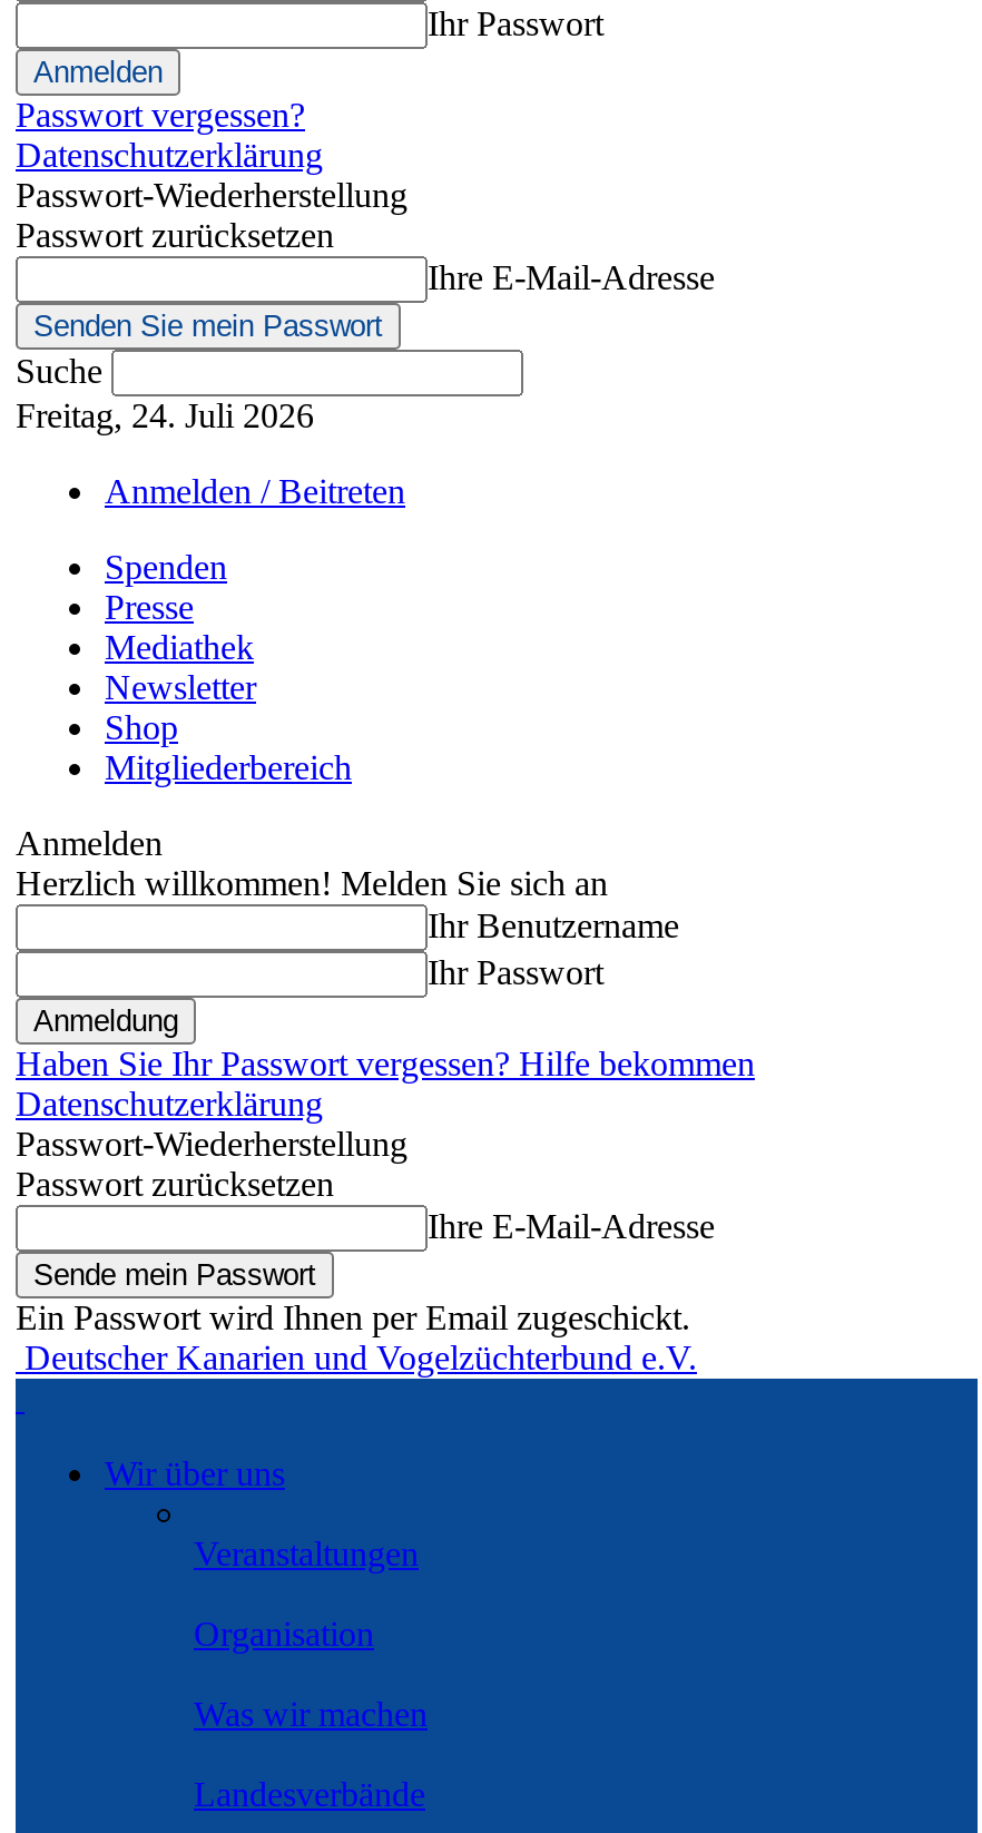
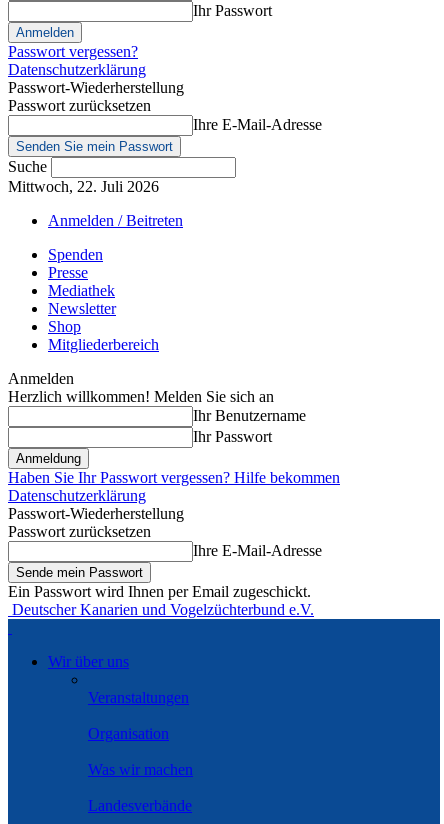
- Freitag, 24. Juli 2026
+ Mittwoch, 22. Juli 2026
